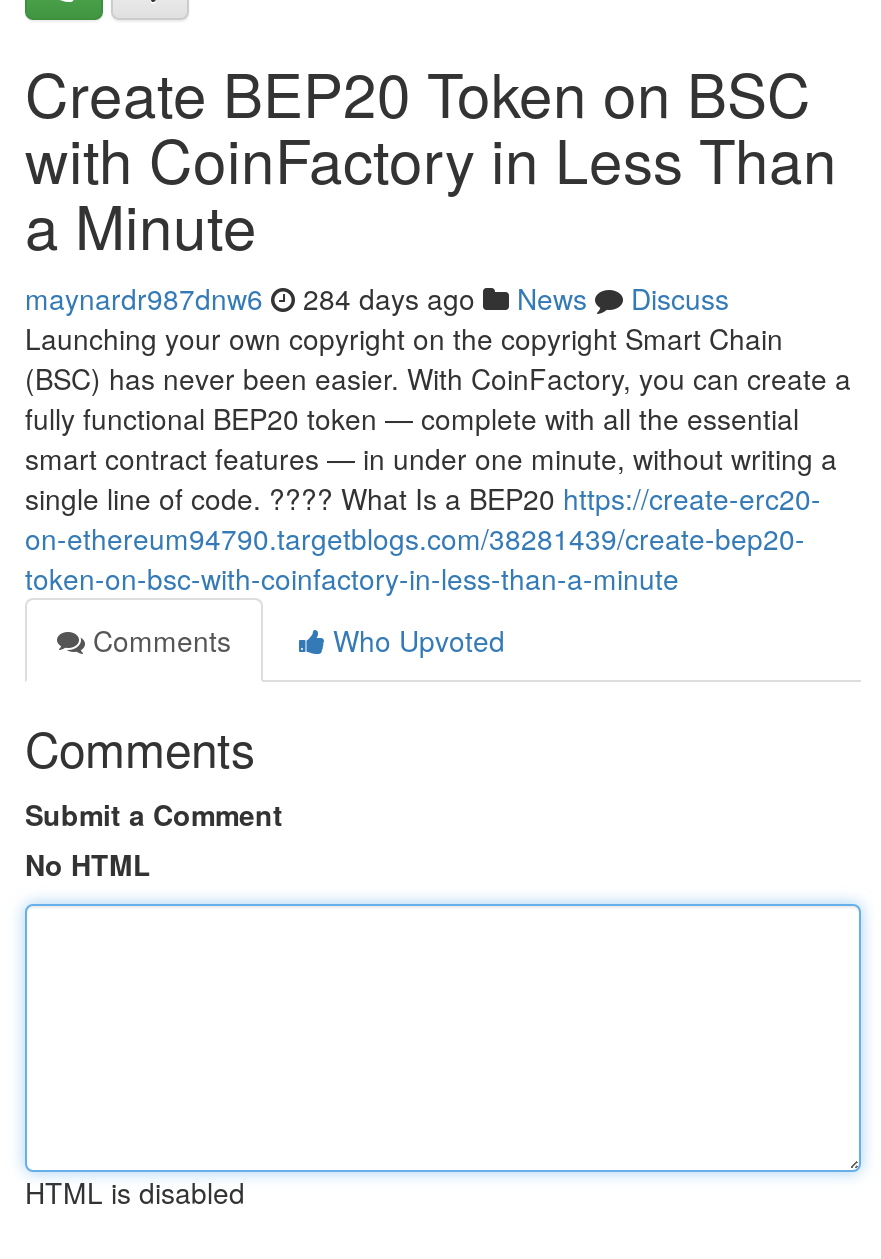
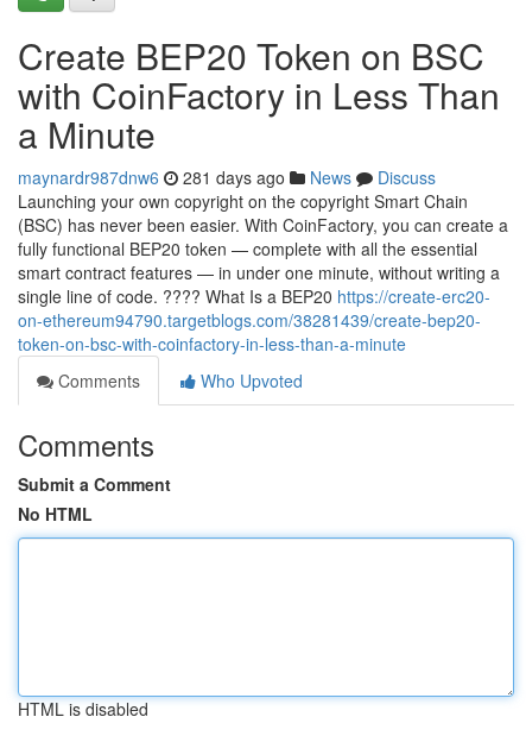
- maynardr987dnw6 284 days ago News Discuss
+ maynardr987dnw6 281 days ago News Discuss
